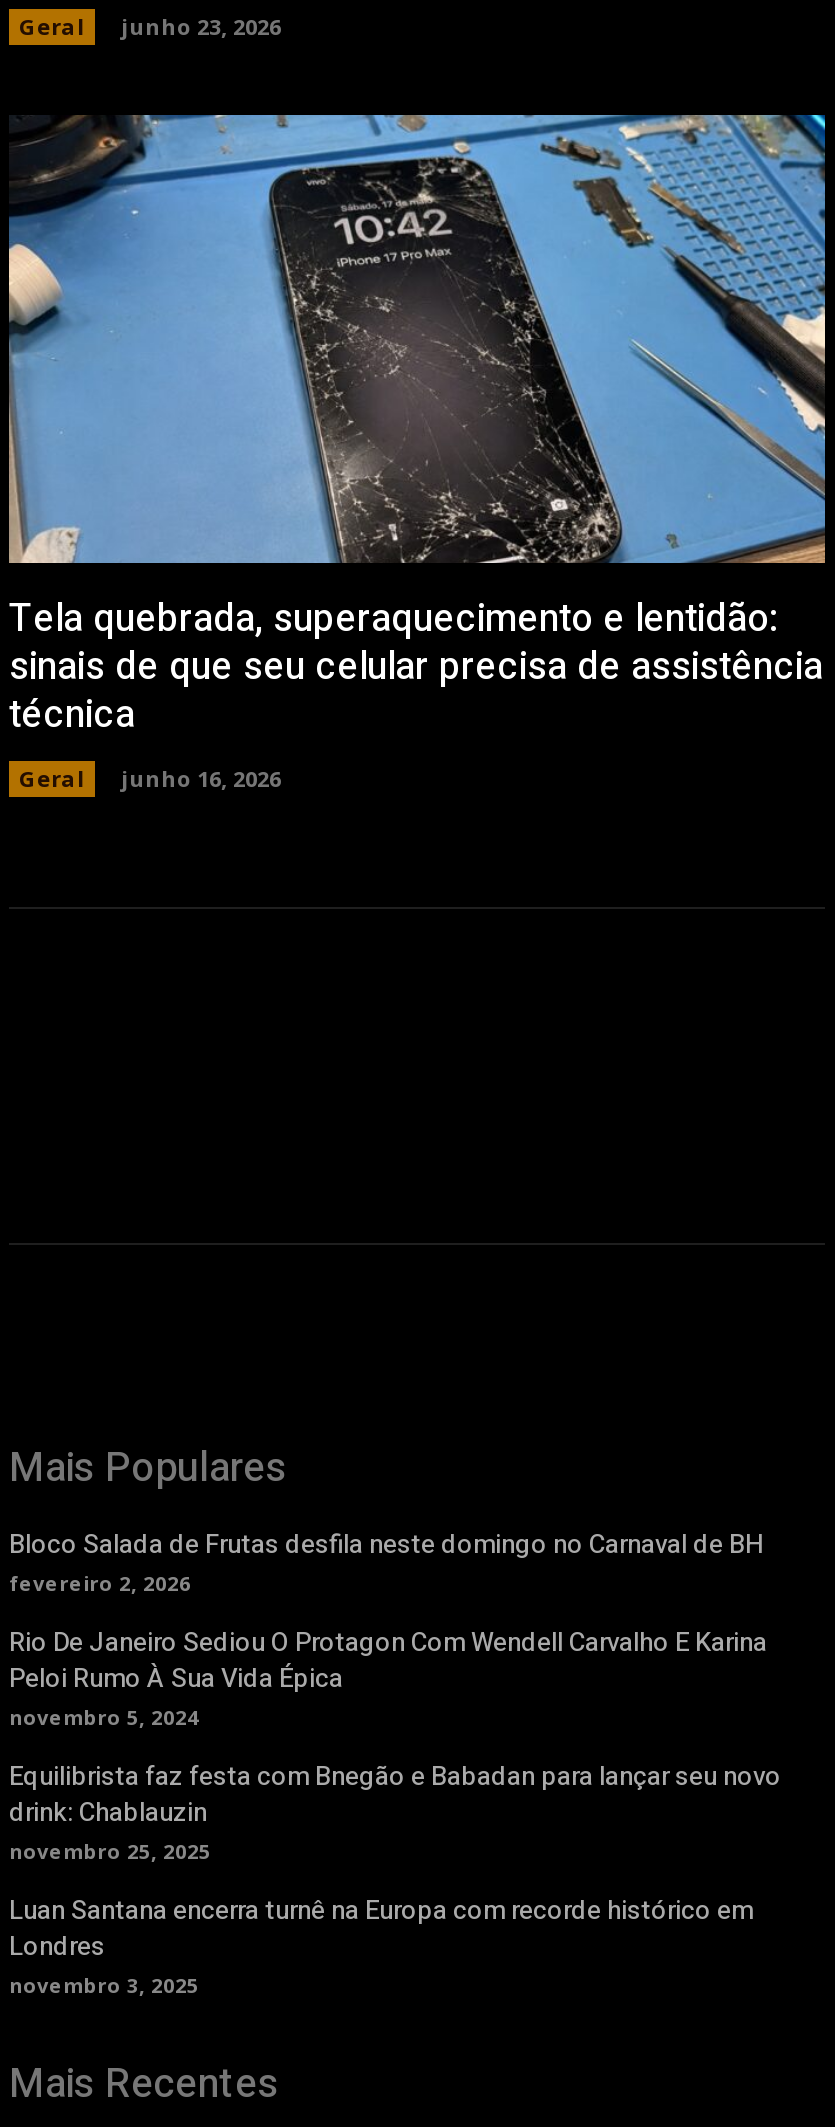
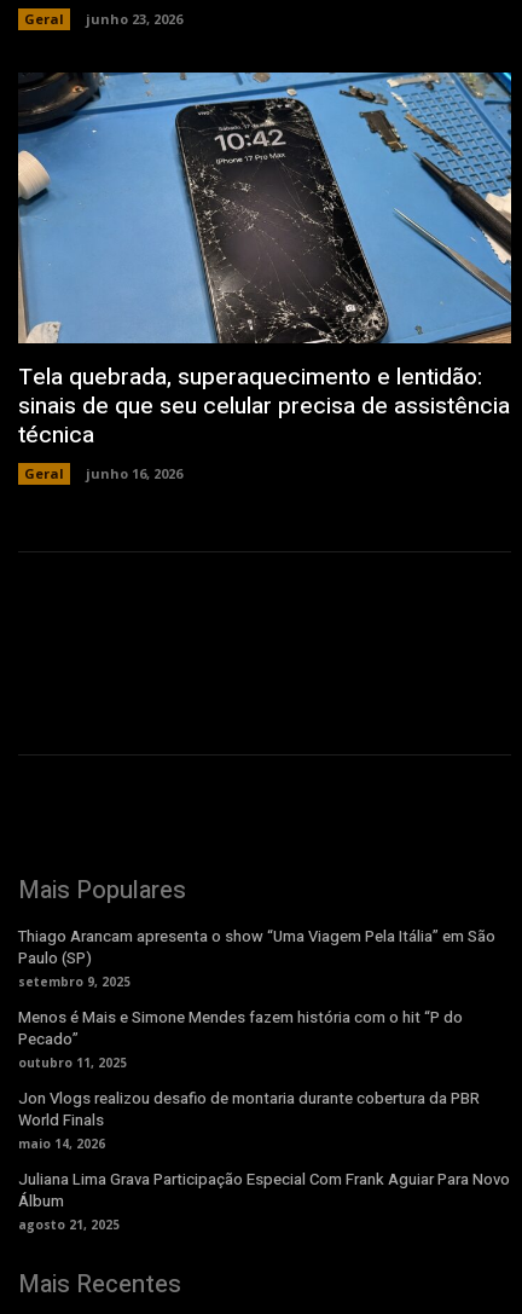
- Bloco Salada de Frutas desfila neste domingo no Carnaval de BH
- fevereiro 2, 2026
+ Thiago Arancam apresenta o show “Uma Viagem Pela Itália” em São
+ Paulo (SP)
+ setembro 9, 2025

- Rio De Janeiro Sediou O Protagon Com Wendell Carvalho E Karina
- Peloi Rumo À Sua Vida Épica
- novembro 5, 2024
+ Menos é Mais e Simone Mendes fazem história com o hit “P do
+ Pecado”
+ outubro 11, 2025

- Equilibrista faz festa com Bnegão e Babadan para lançar seu novo
- drink: Chablauzin
- novembro 25, 2025
+ Jon Vlogs realizou desafio de montaria durante cobertura da PBR
+ World Finals
+ maio 14, 2026

- Luan Santana encerra turnê na Europa com recorde histórico em
- Londres
- novembro 3, 2025
+ Juliana Lima Grava Participação Especial Com Frank Aguiar Para Novo
+ Álbum
+ agosto 21, 2025
